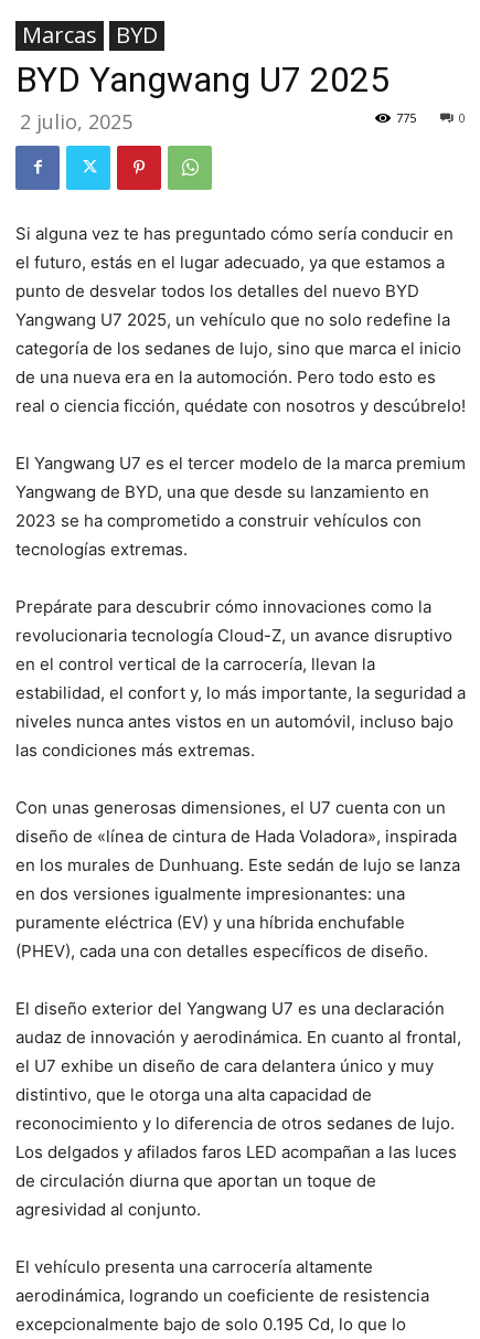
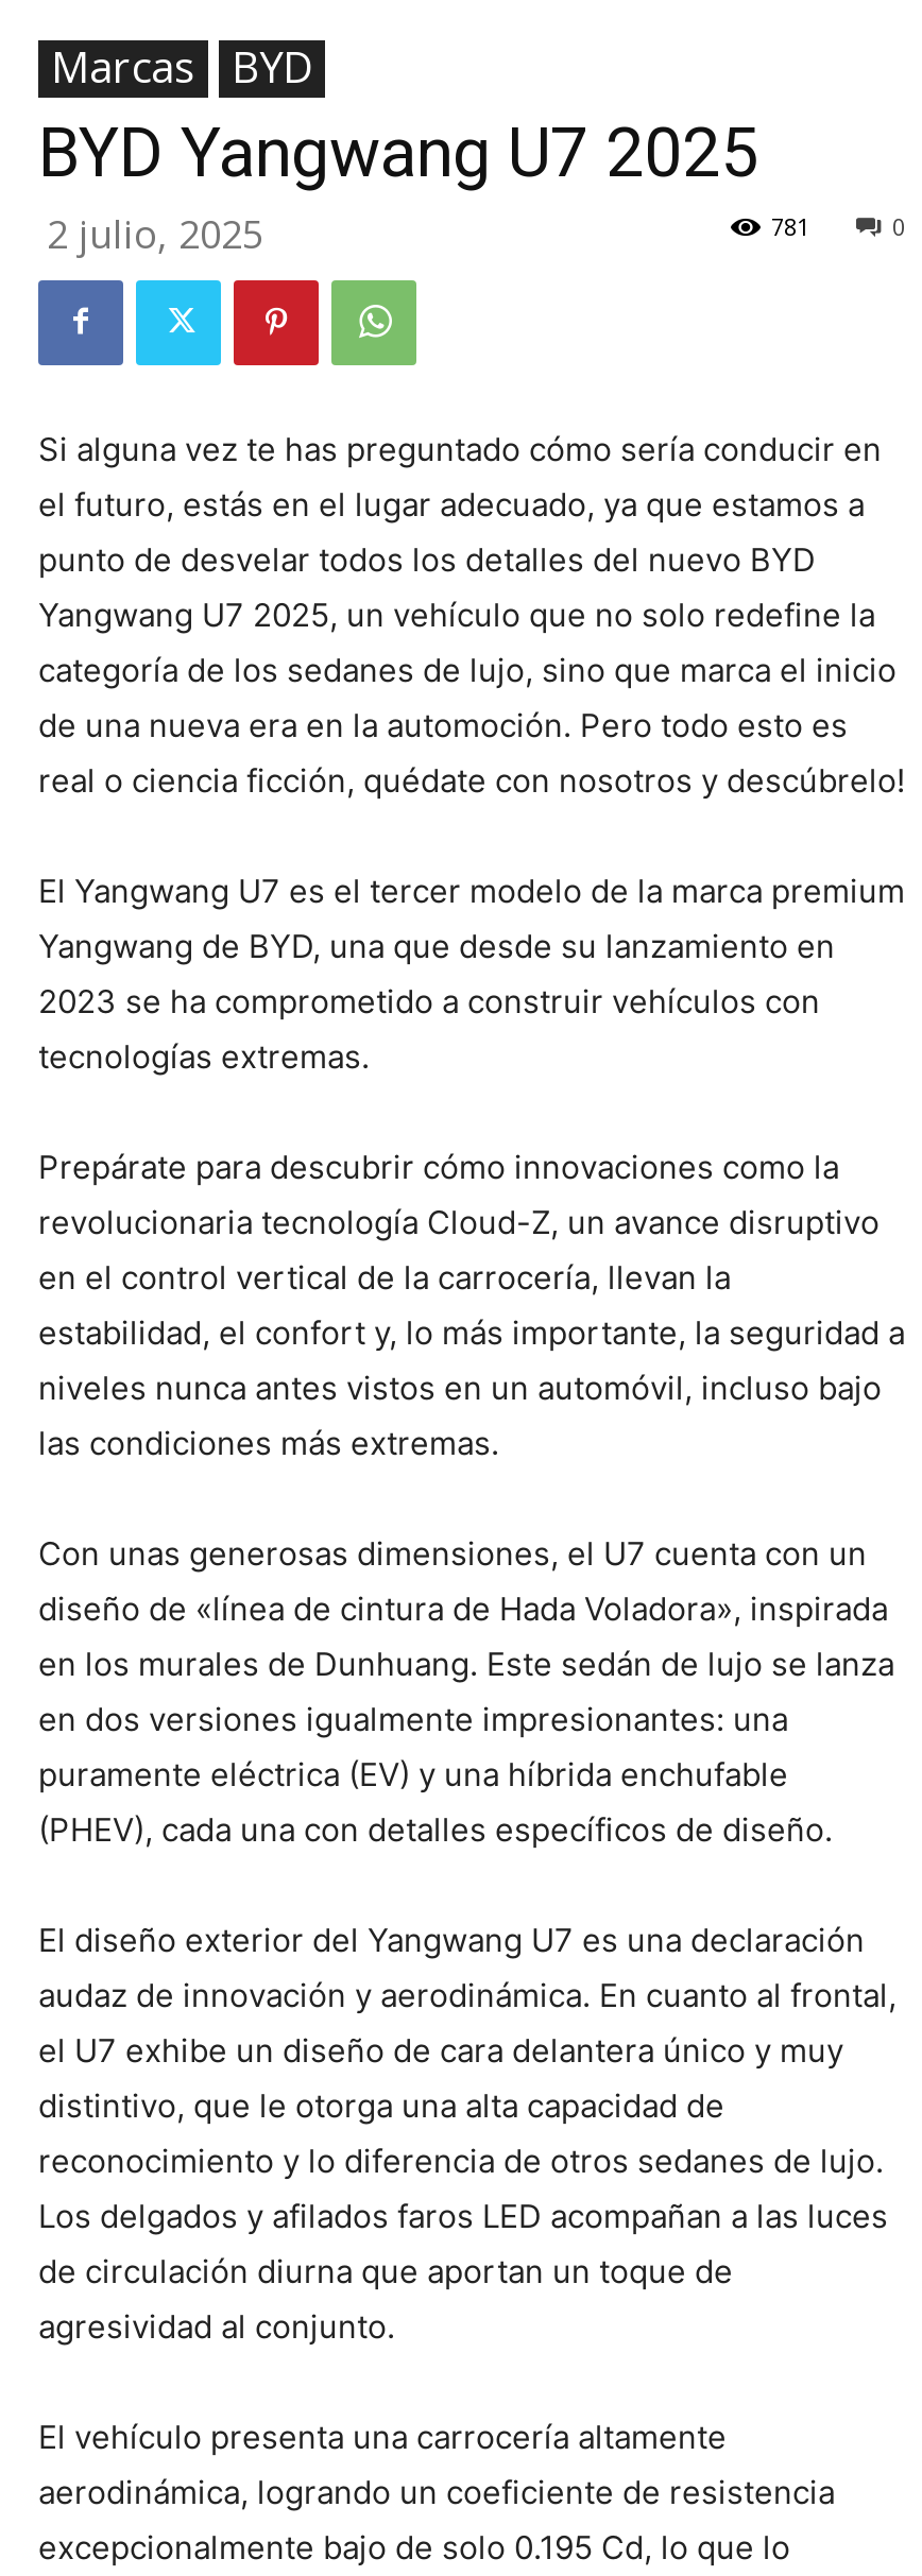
- 775
+ 781
